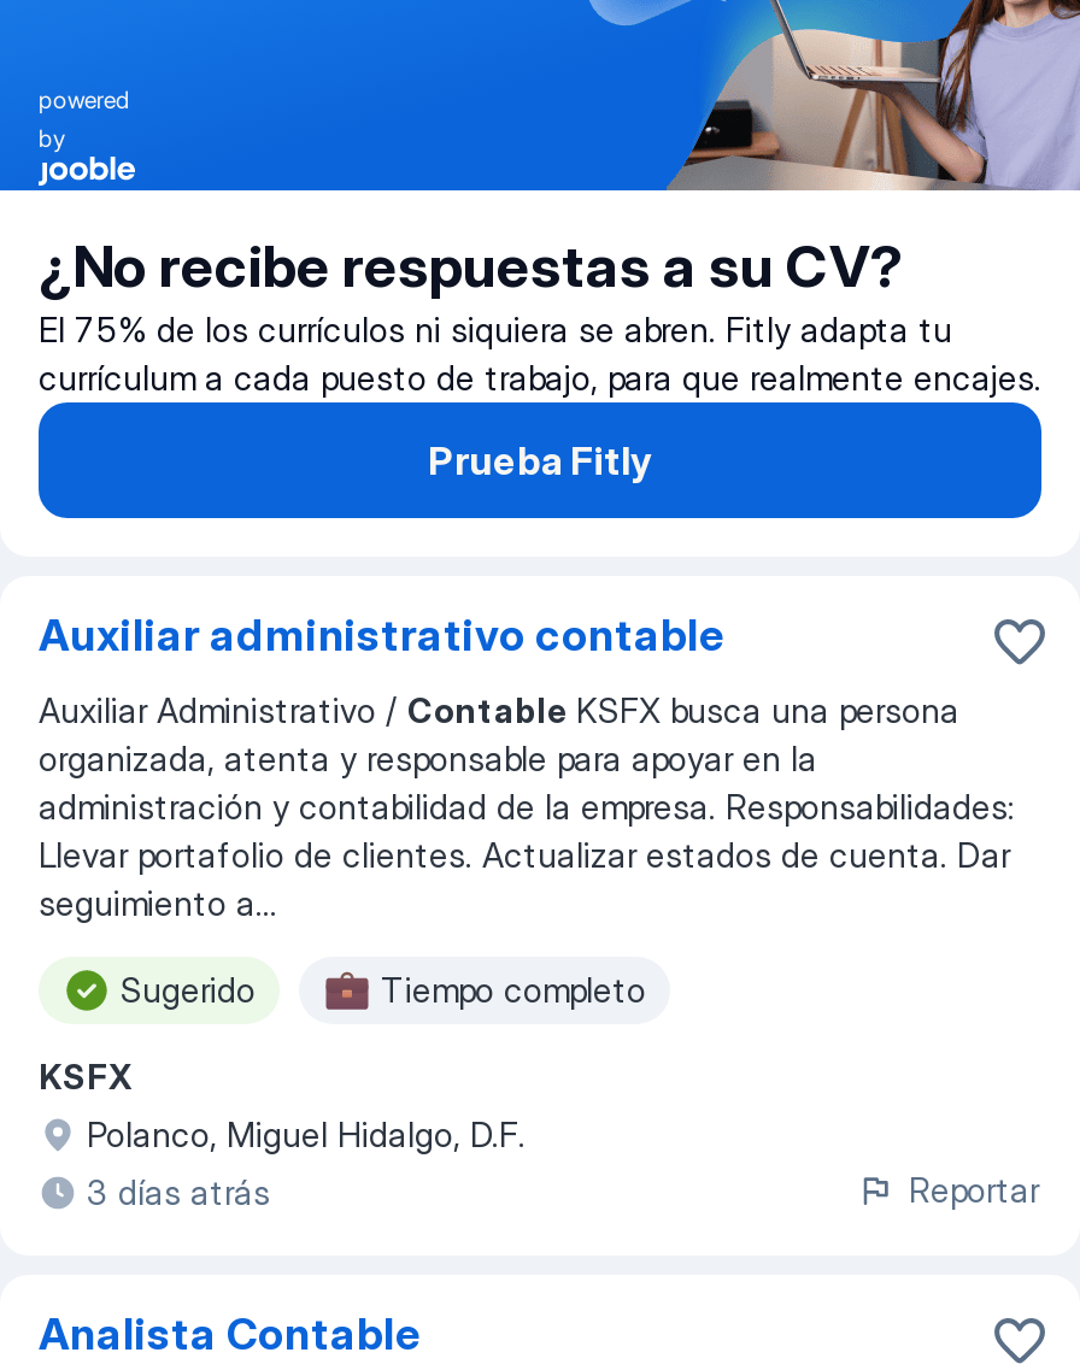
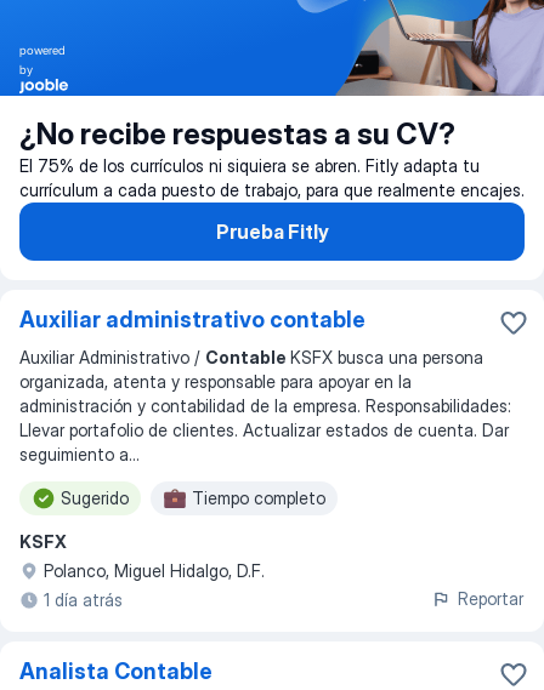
- 3 días atrás
+ 1 día atrás
